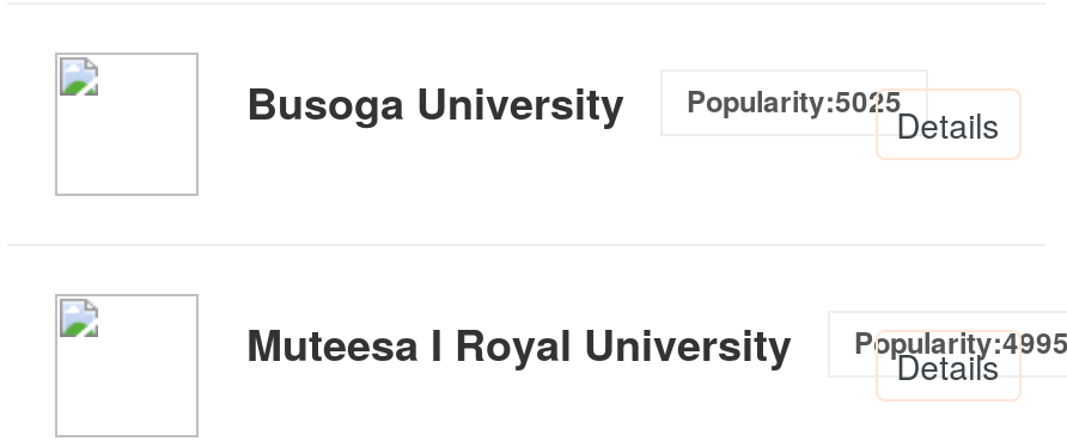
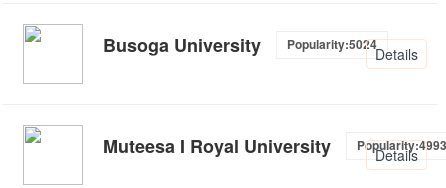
- Busoga University Popularity:5025 Details
+ Busoga University Popularity:5024 Details

- Muteesa I Royal University Popularity:4995 Details
+ Muteesa I Royal University Popularity:4993 Details
